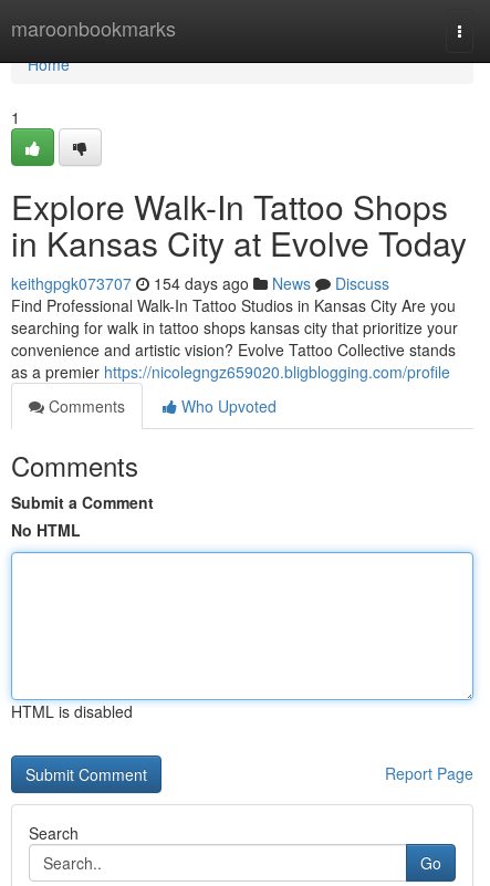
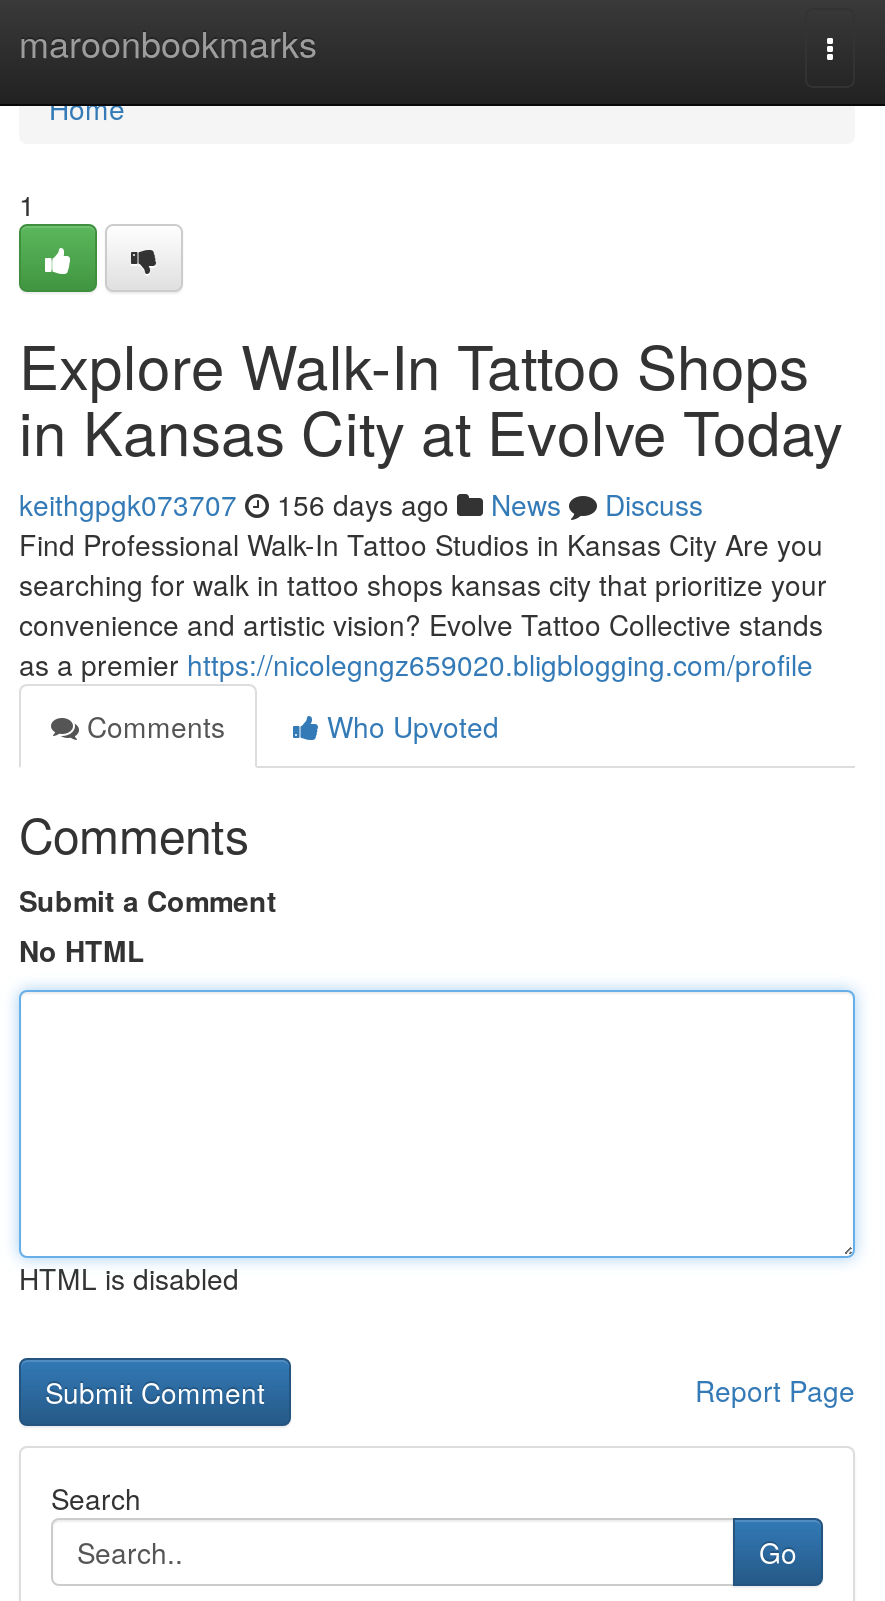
- keithgpgk073707 154 days ago News Discuss
+ keithgpgk073707 156 days ago News Discuss
